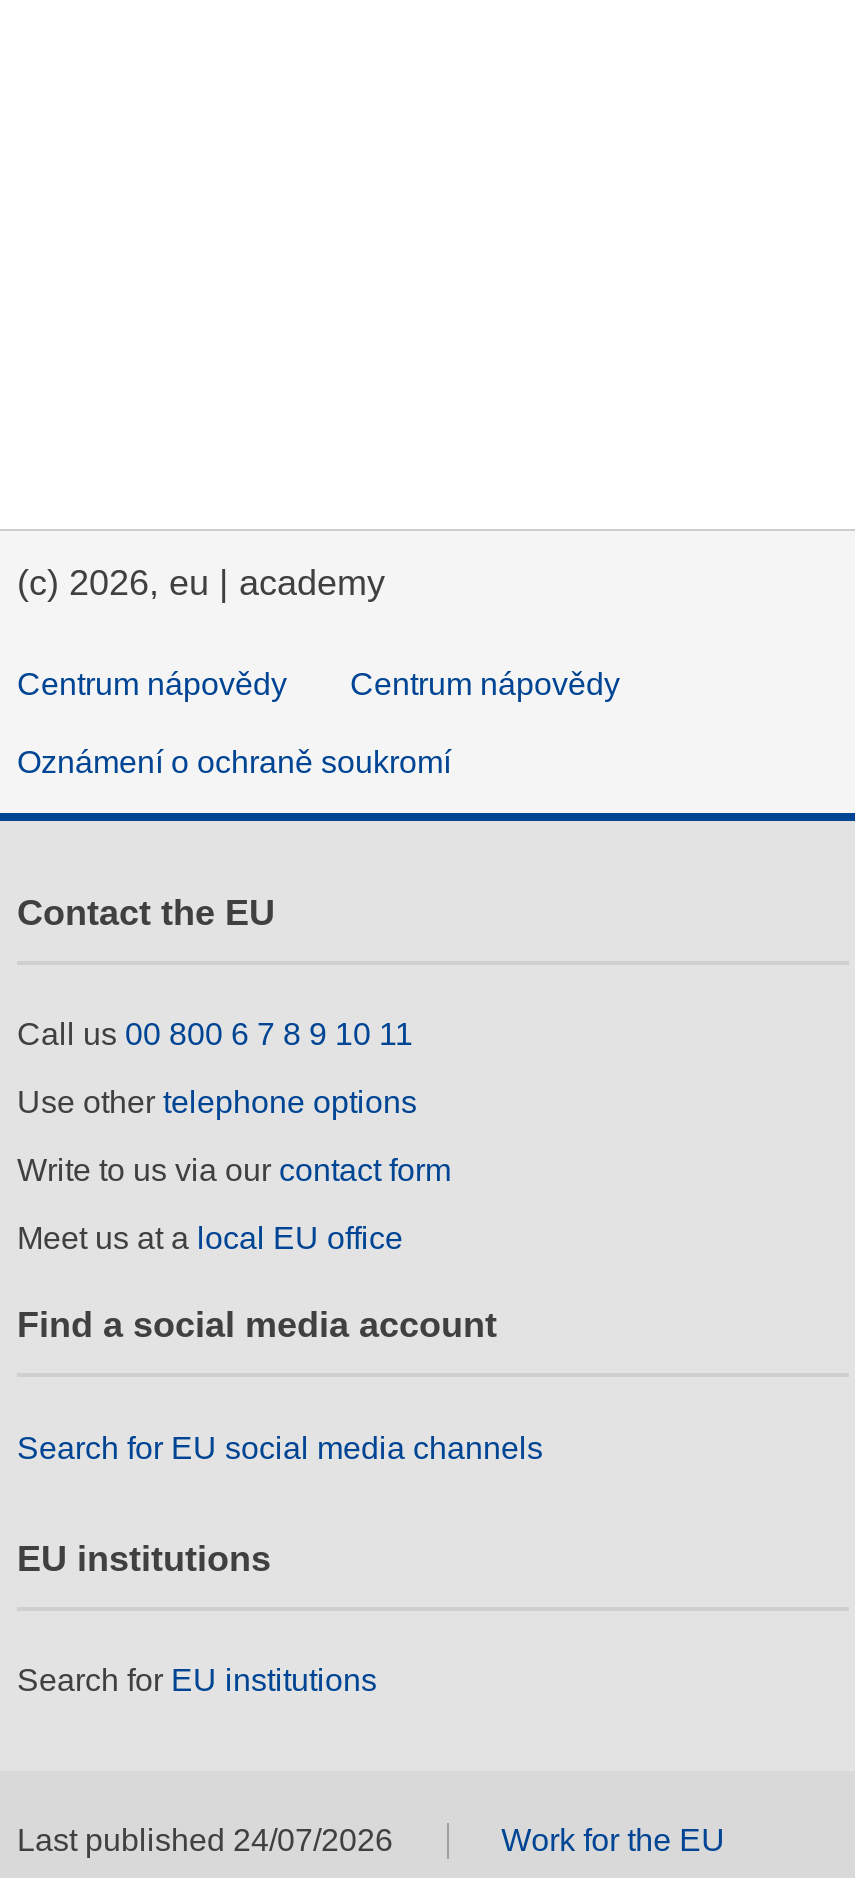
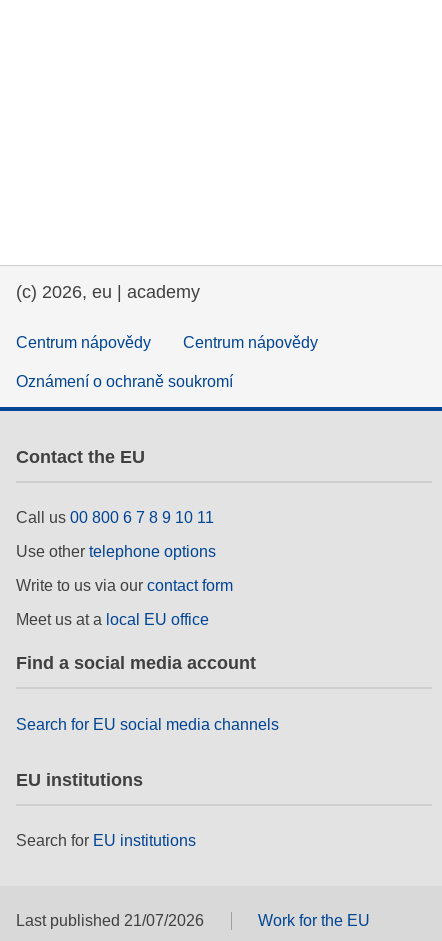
- Last published 24/07/2026
+ Last published 21/07/2026
